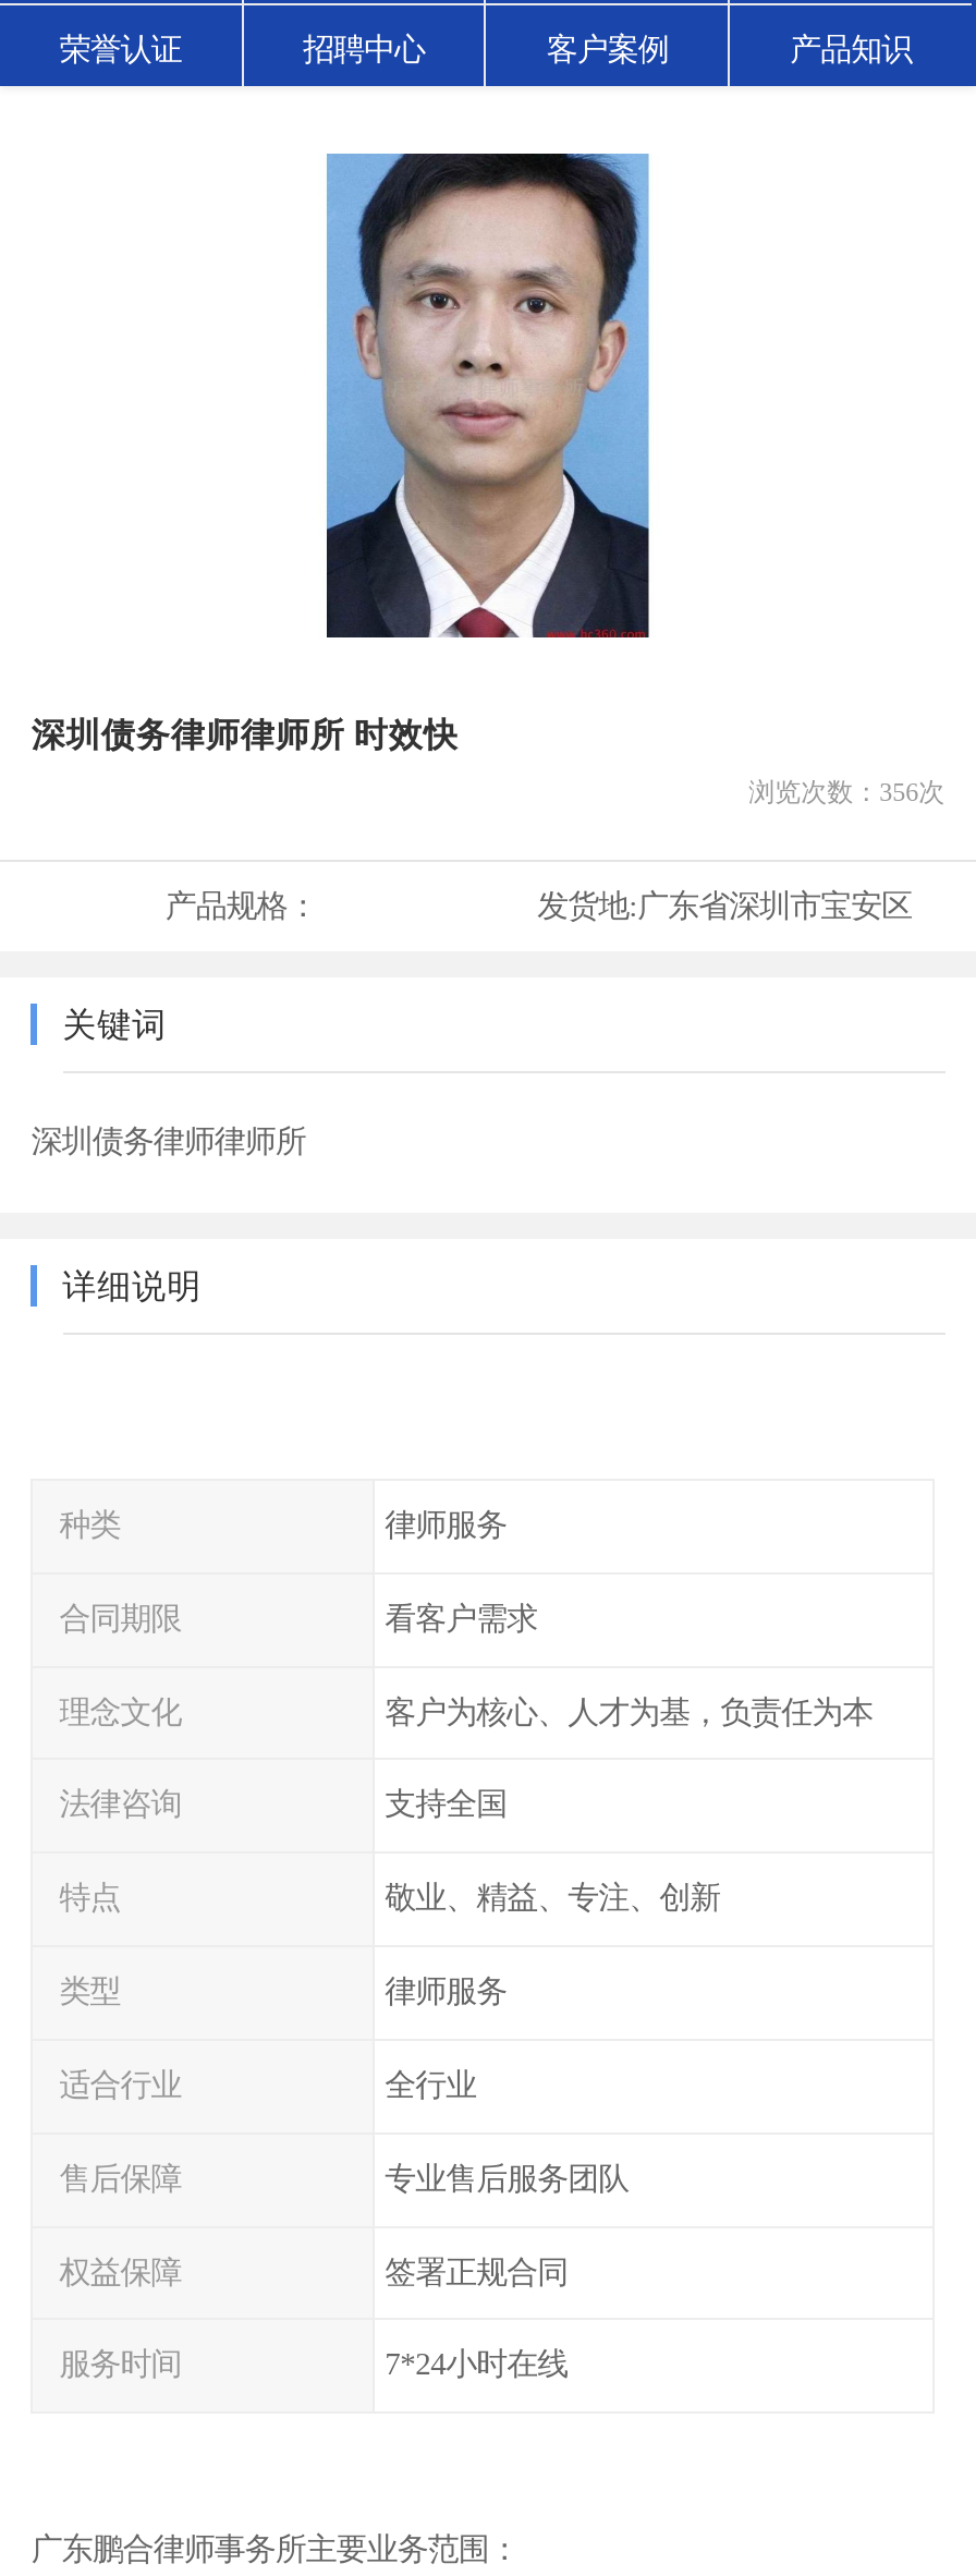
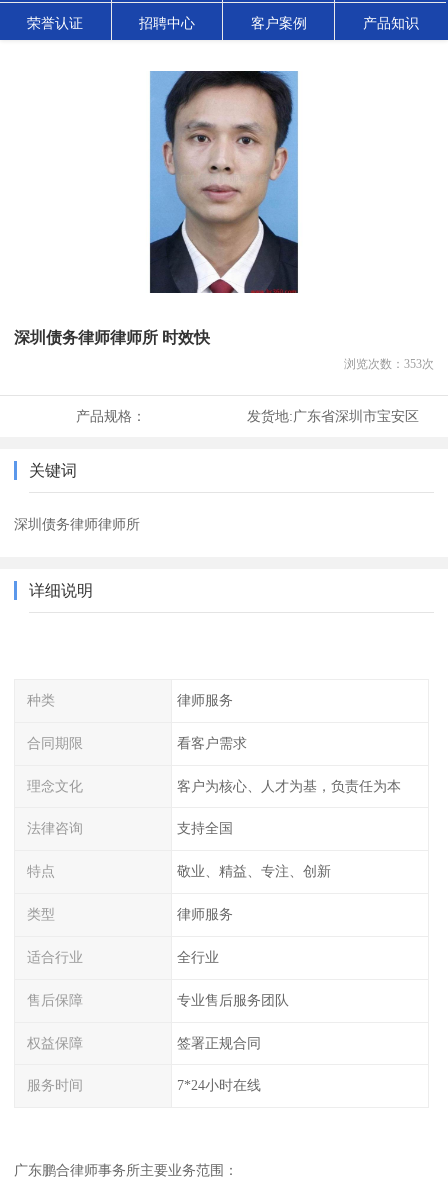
- 浏览次数：356次
+ 浏览次数：353次
